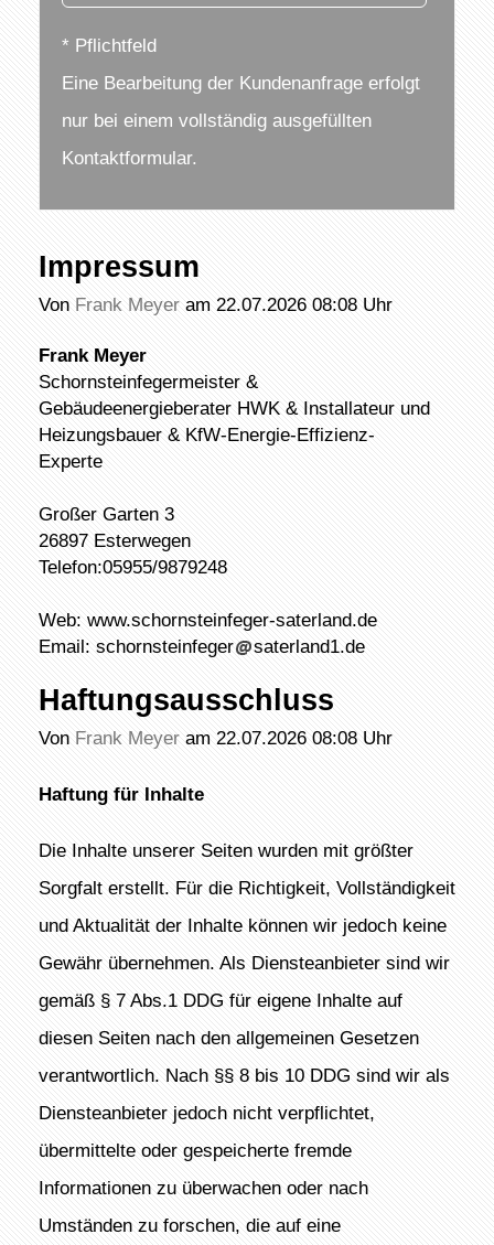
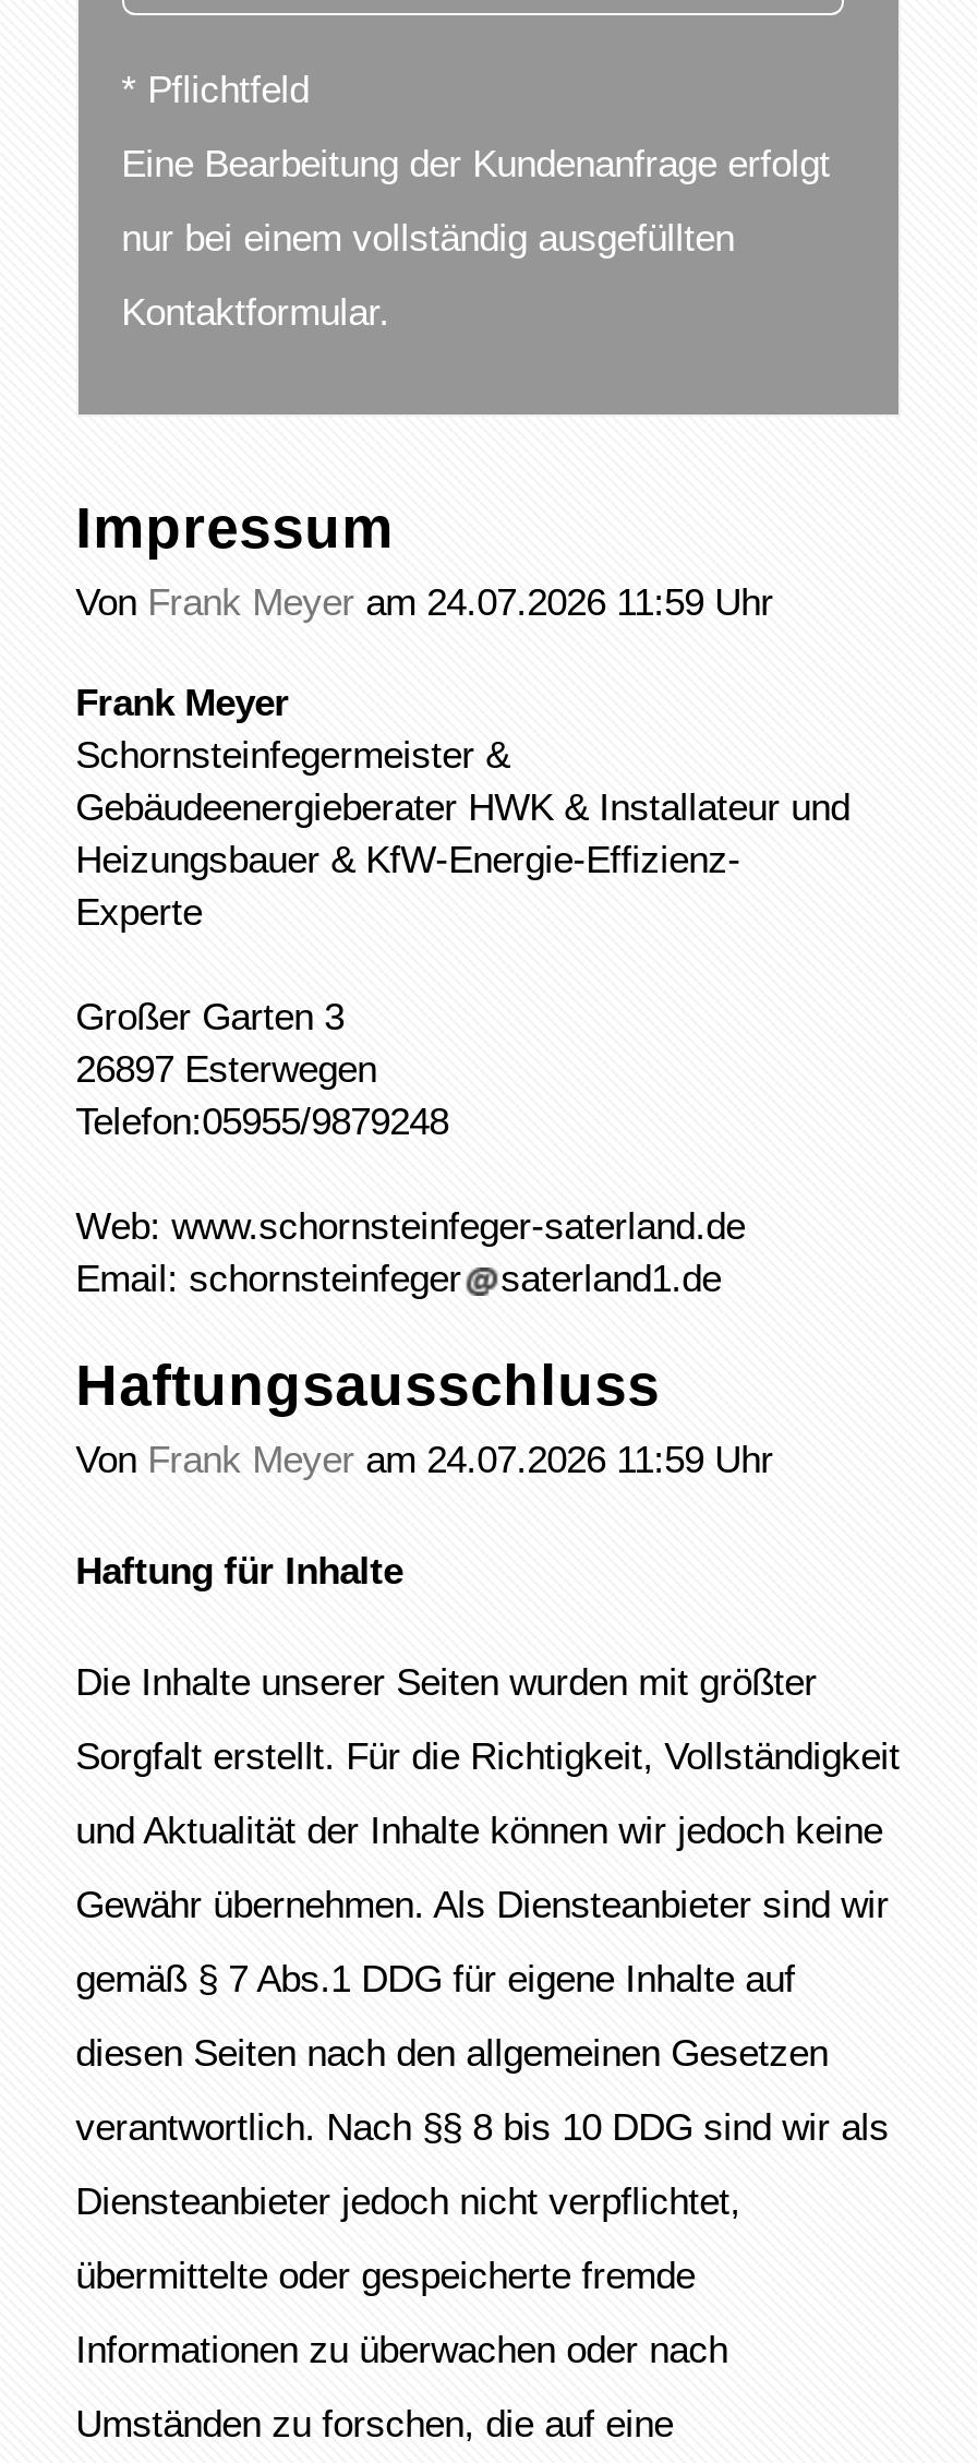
- Von Frank Meyer am 22.07.2026 08:08 Uhr
+ Von Frank Meyer am 24.07.2026 11:59 Uhr

- Von Frank Meyer am 22.07.2026 08:08 Uhr
+ Von Frank Meyer am 24.07.2026 11:59 Uhr
